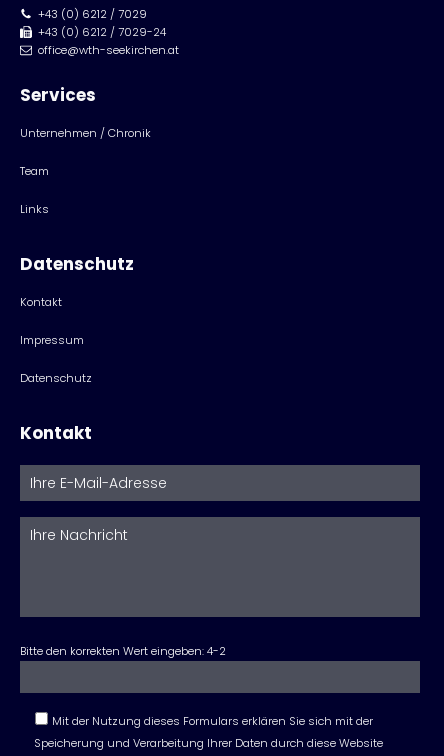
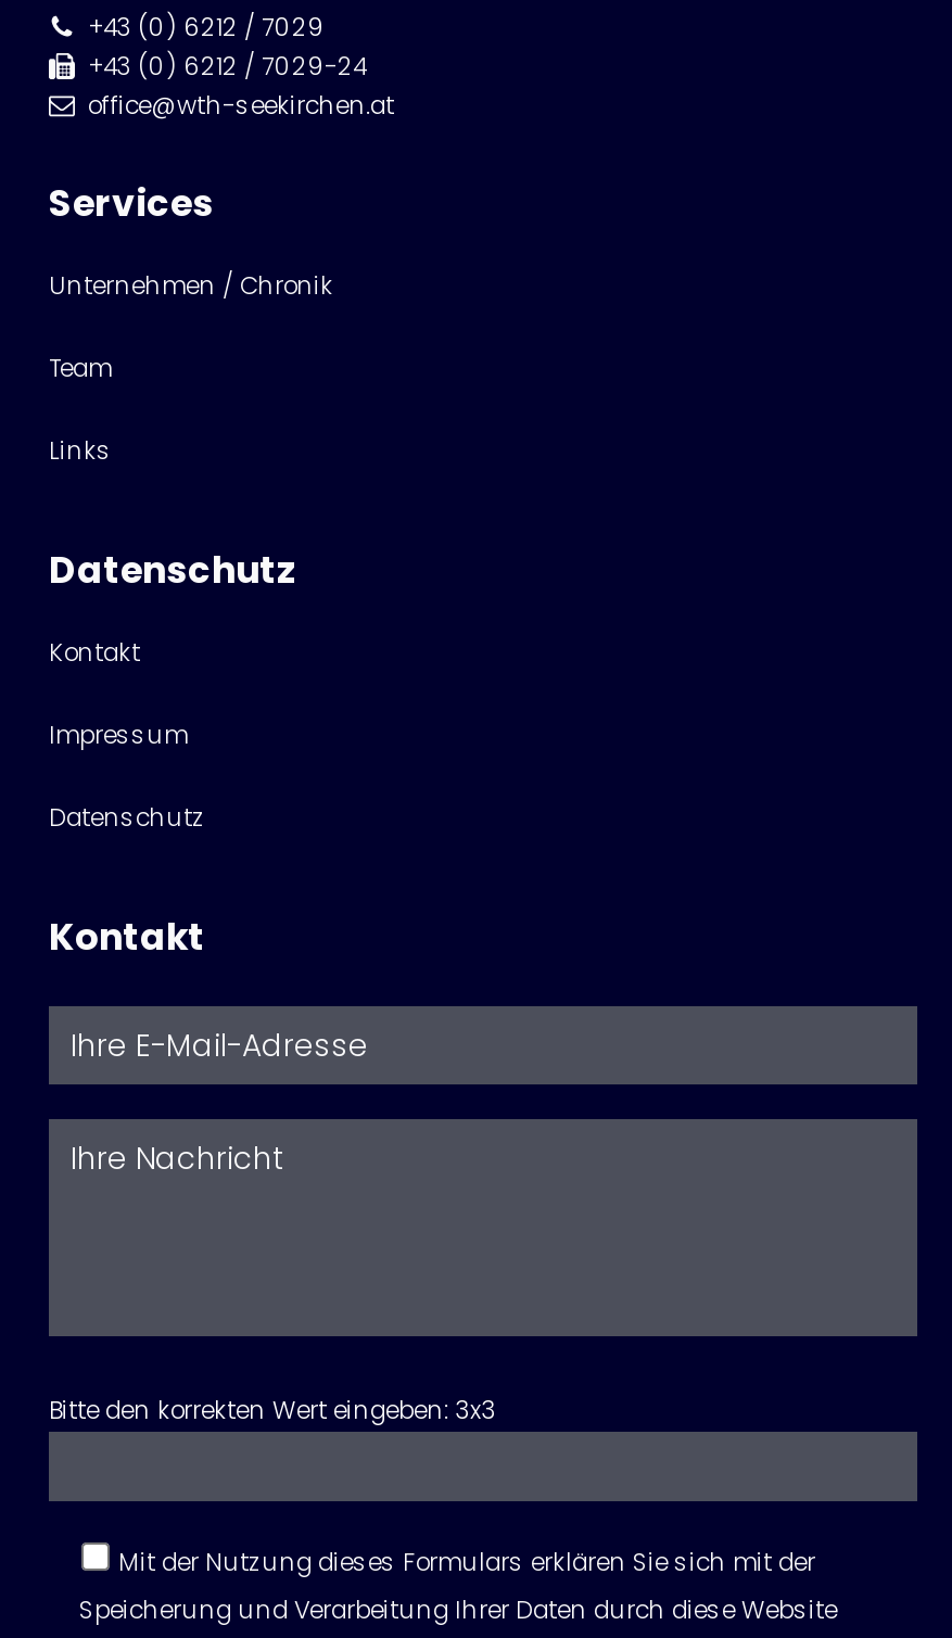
- Bitte den korrekten Wert eingeben: 4-2
+ Bitte den korrekten Wert eingeben: 3x3
